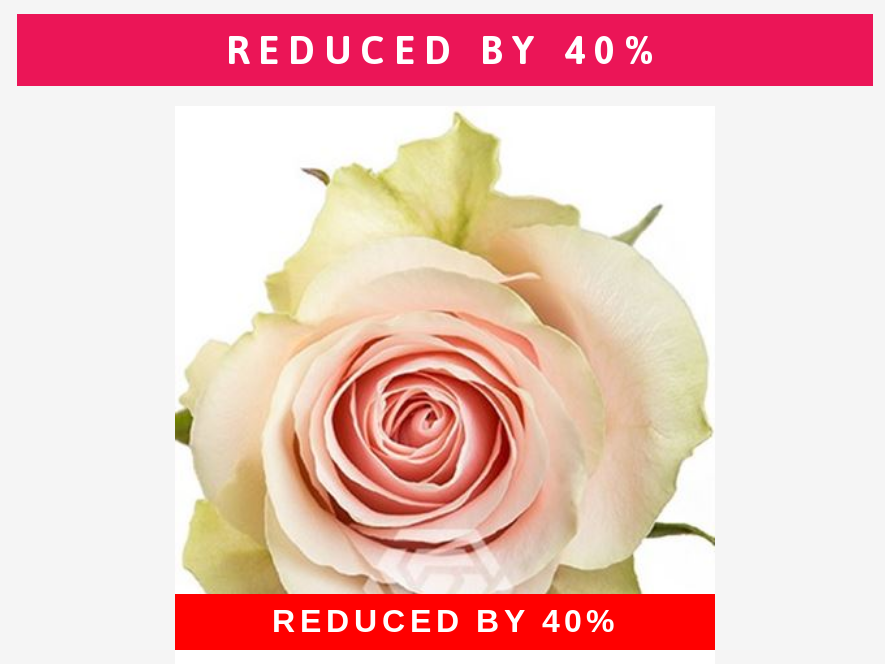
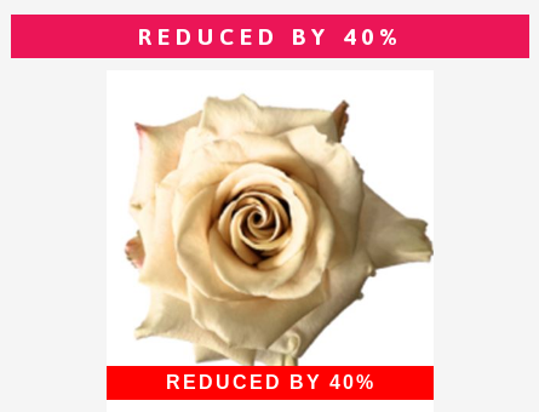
- [image]
+ [image]
